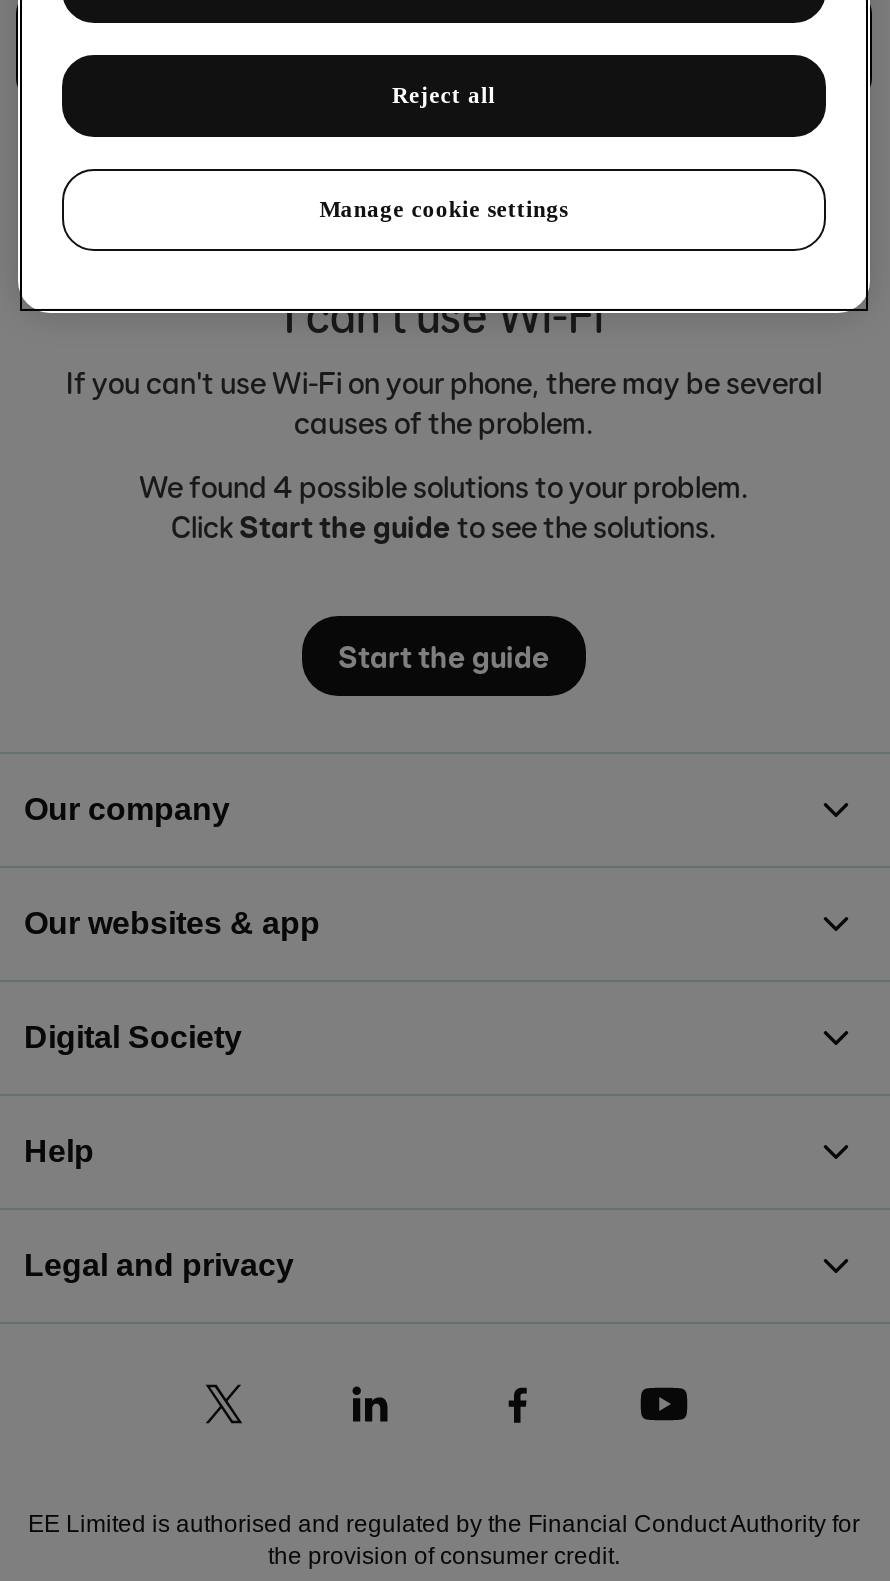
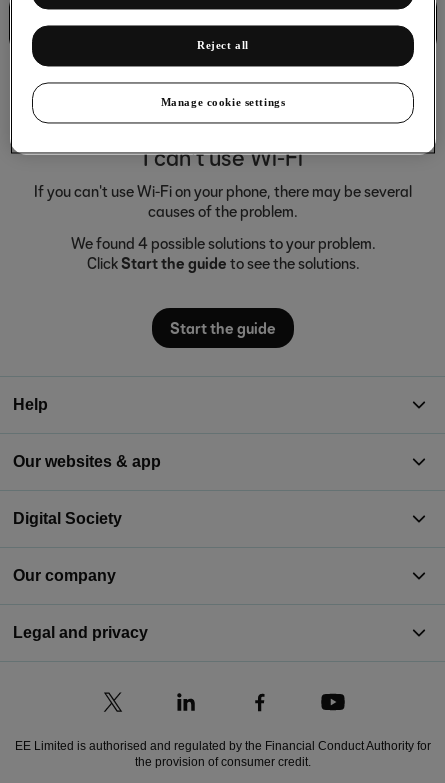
moved down: Our company

moved up: Help
